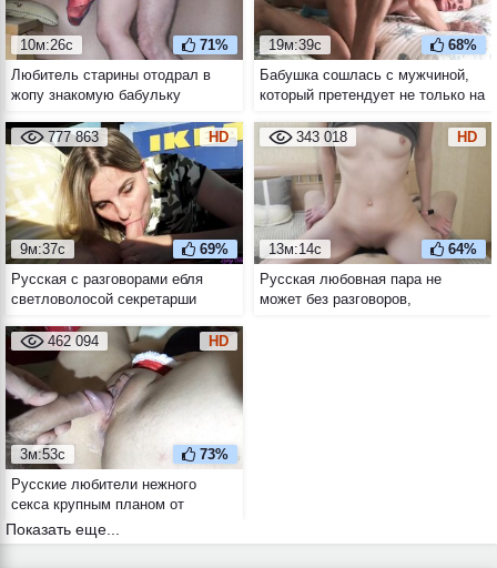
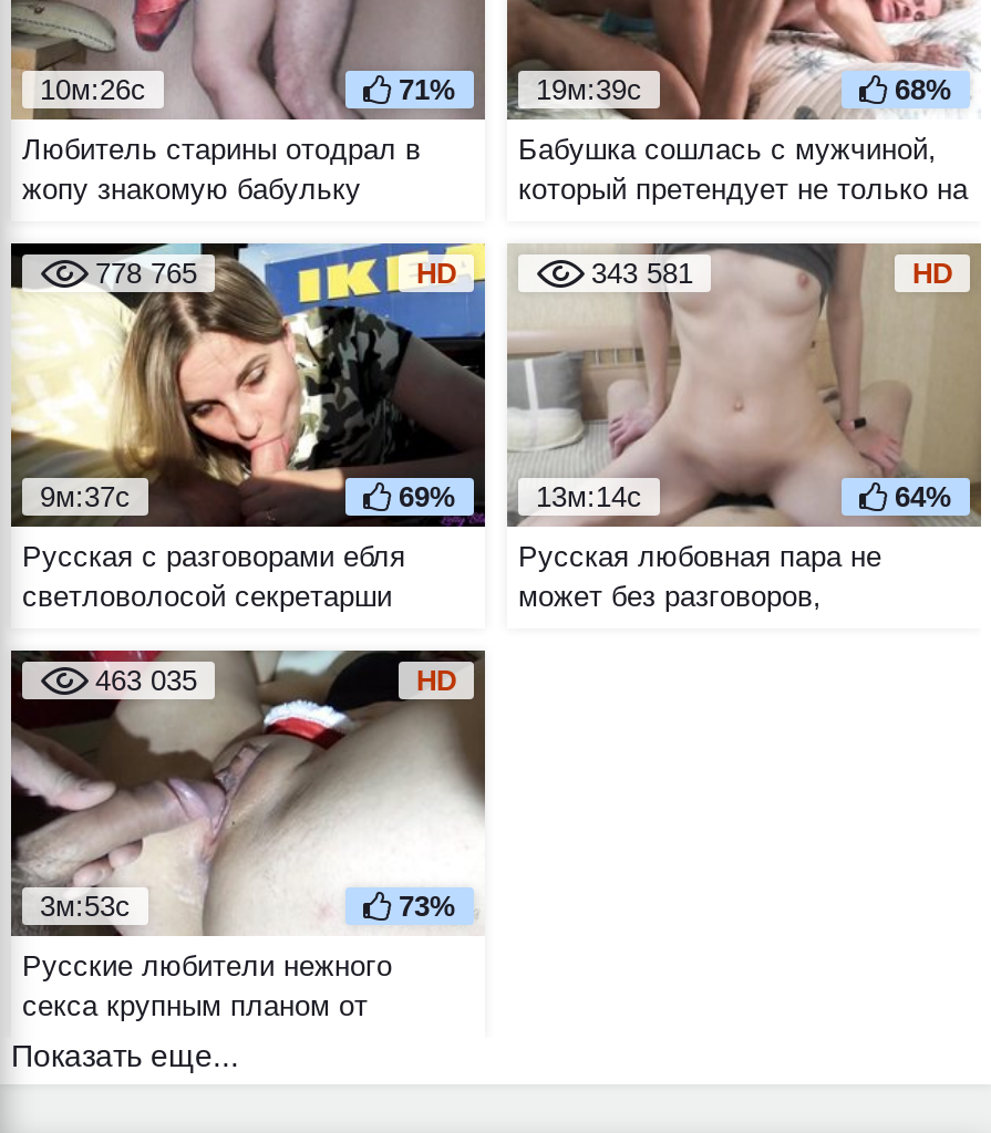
- 777 863
+ 778 765

- 343 018
+ 343 581

- 462 094
+ 463 035
